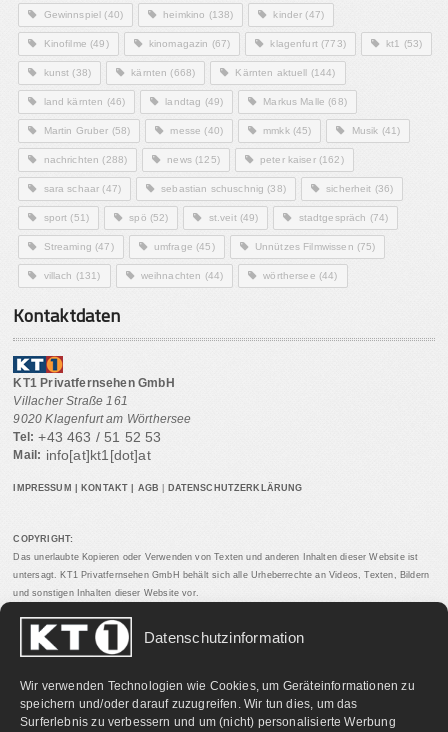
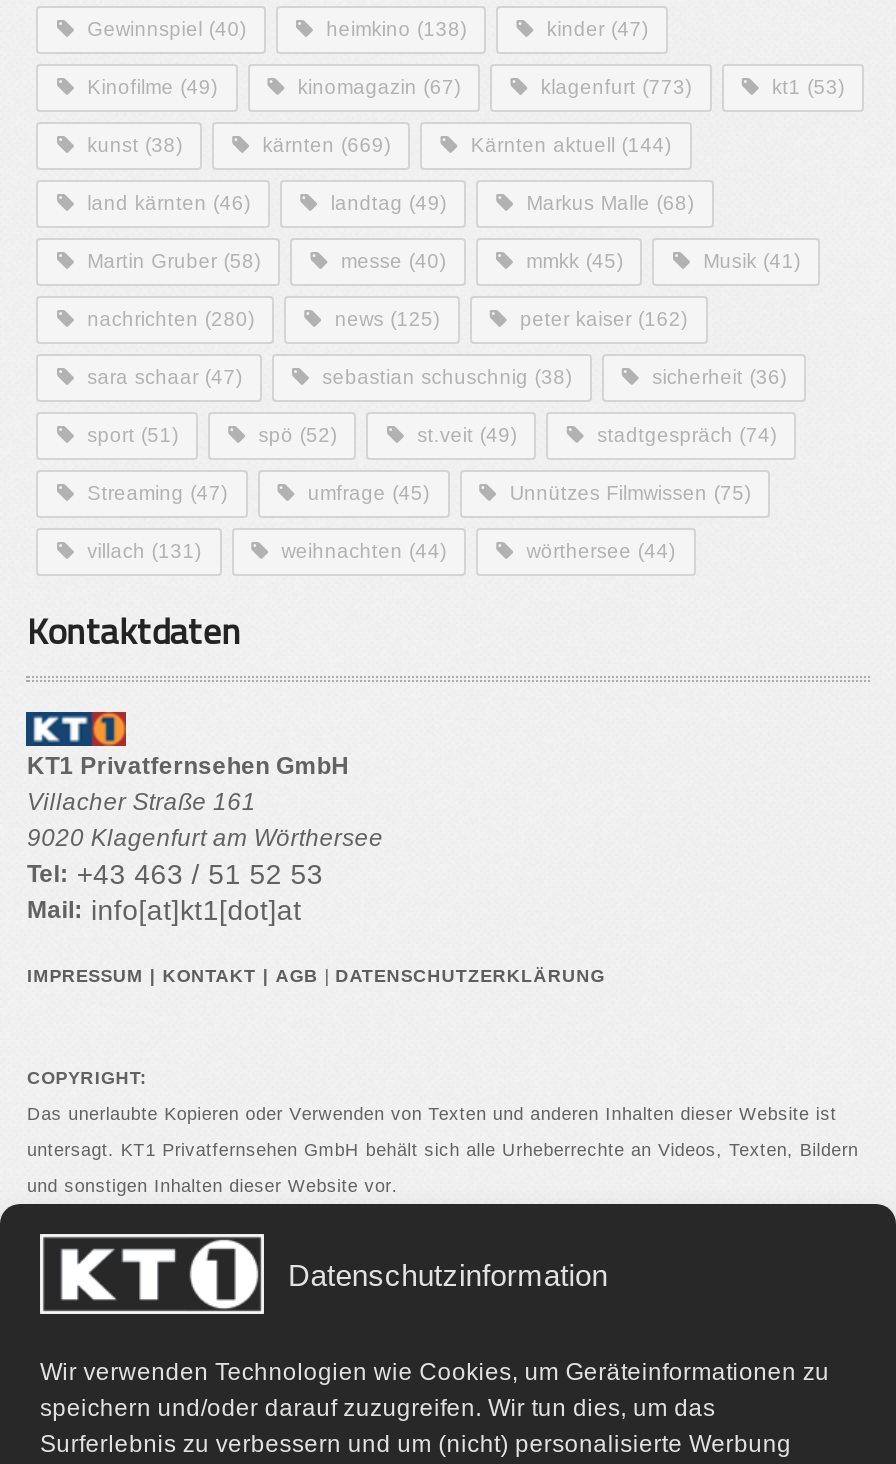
- kärnten (668)
+ kärnten (669)

- nachrichten (288)
+ nachrichten (280)
